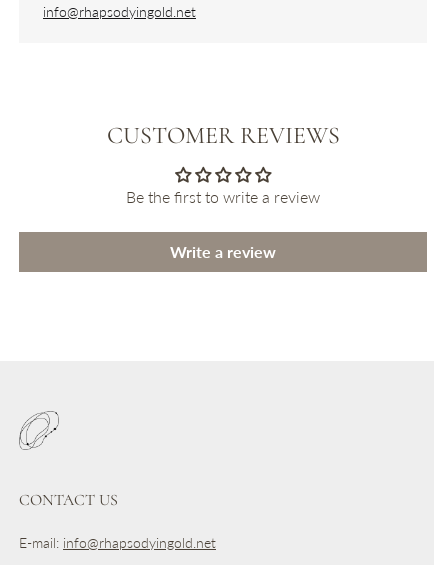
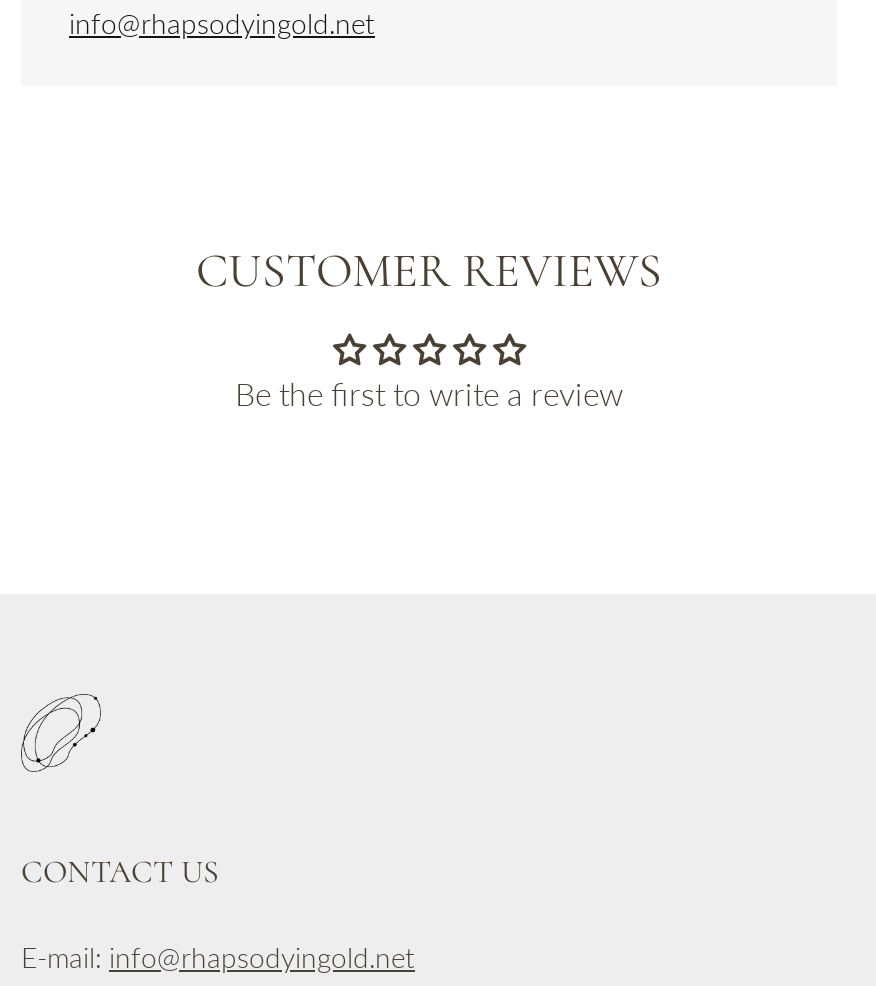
- Write a review
